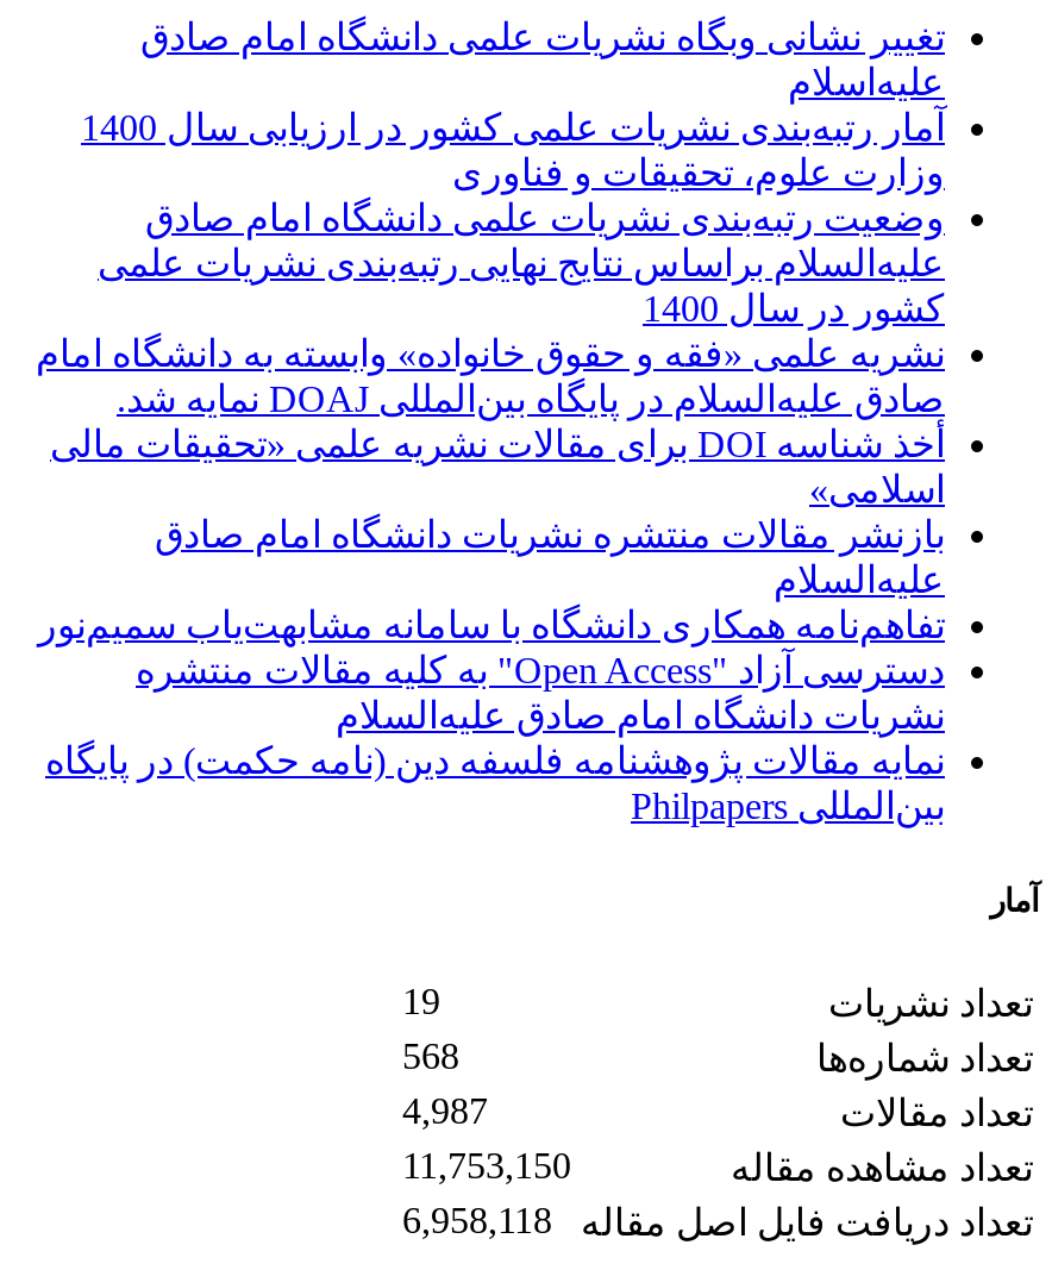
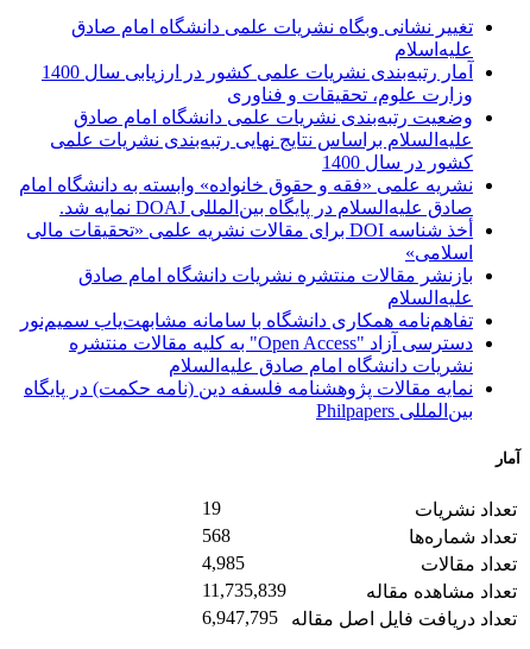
- 4,987
+ 4,985

- 11,753,150
+ 11,735,839

- تعداد دریافت فایل اصل مقاله 6,958,118
+ تعداد دریافت فایل اصل مقاله 6,947,795
